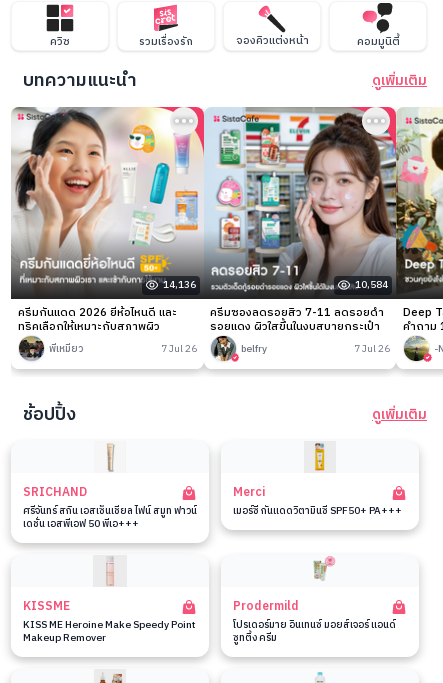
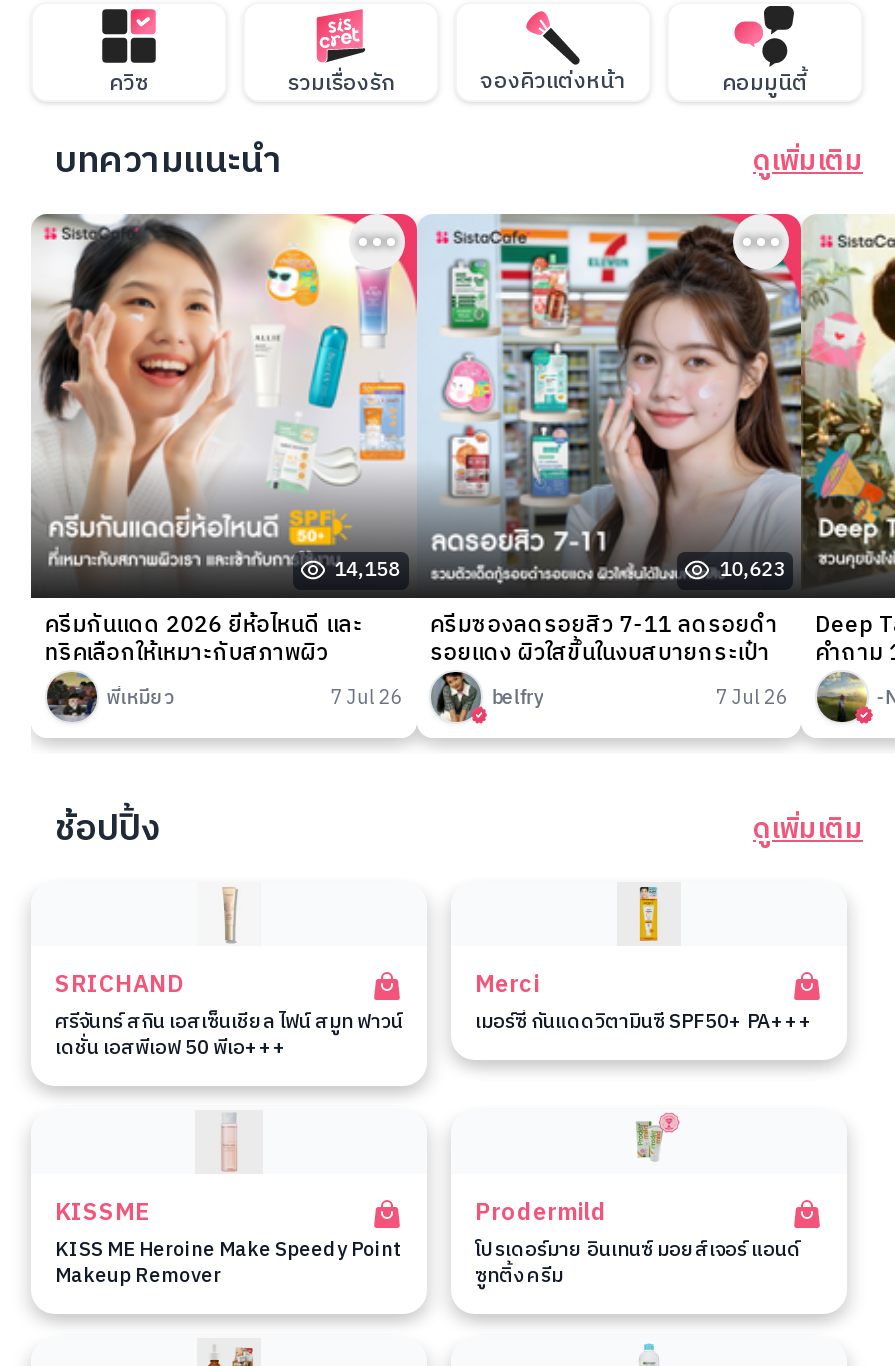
- 14,136
+ 14,158

- 10,584
+ 10,623
